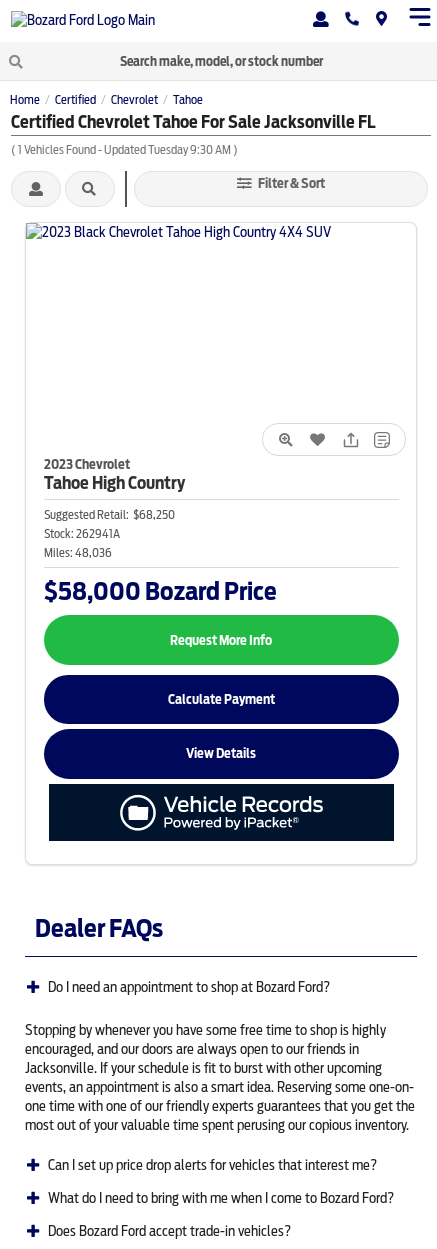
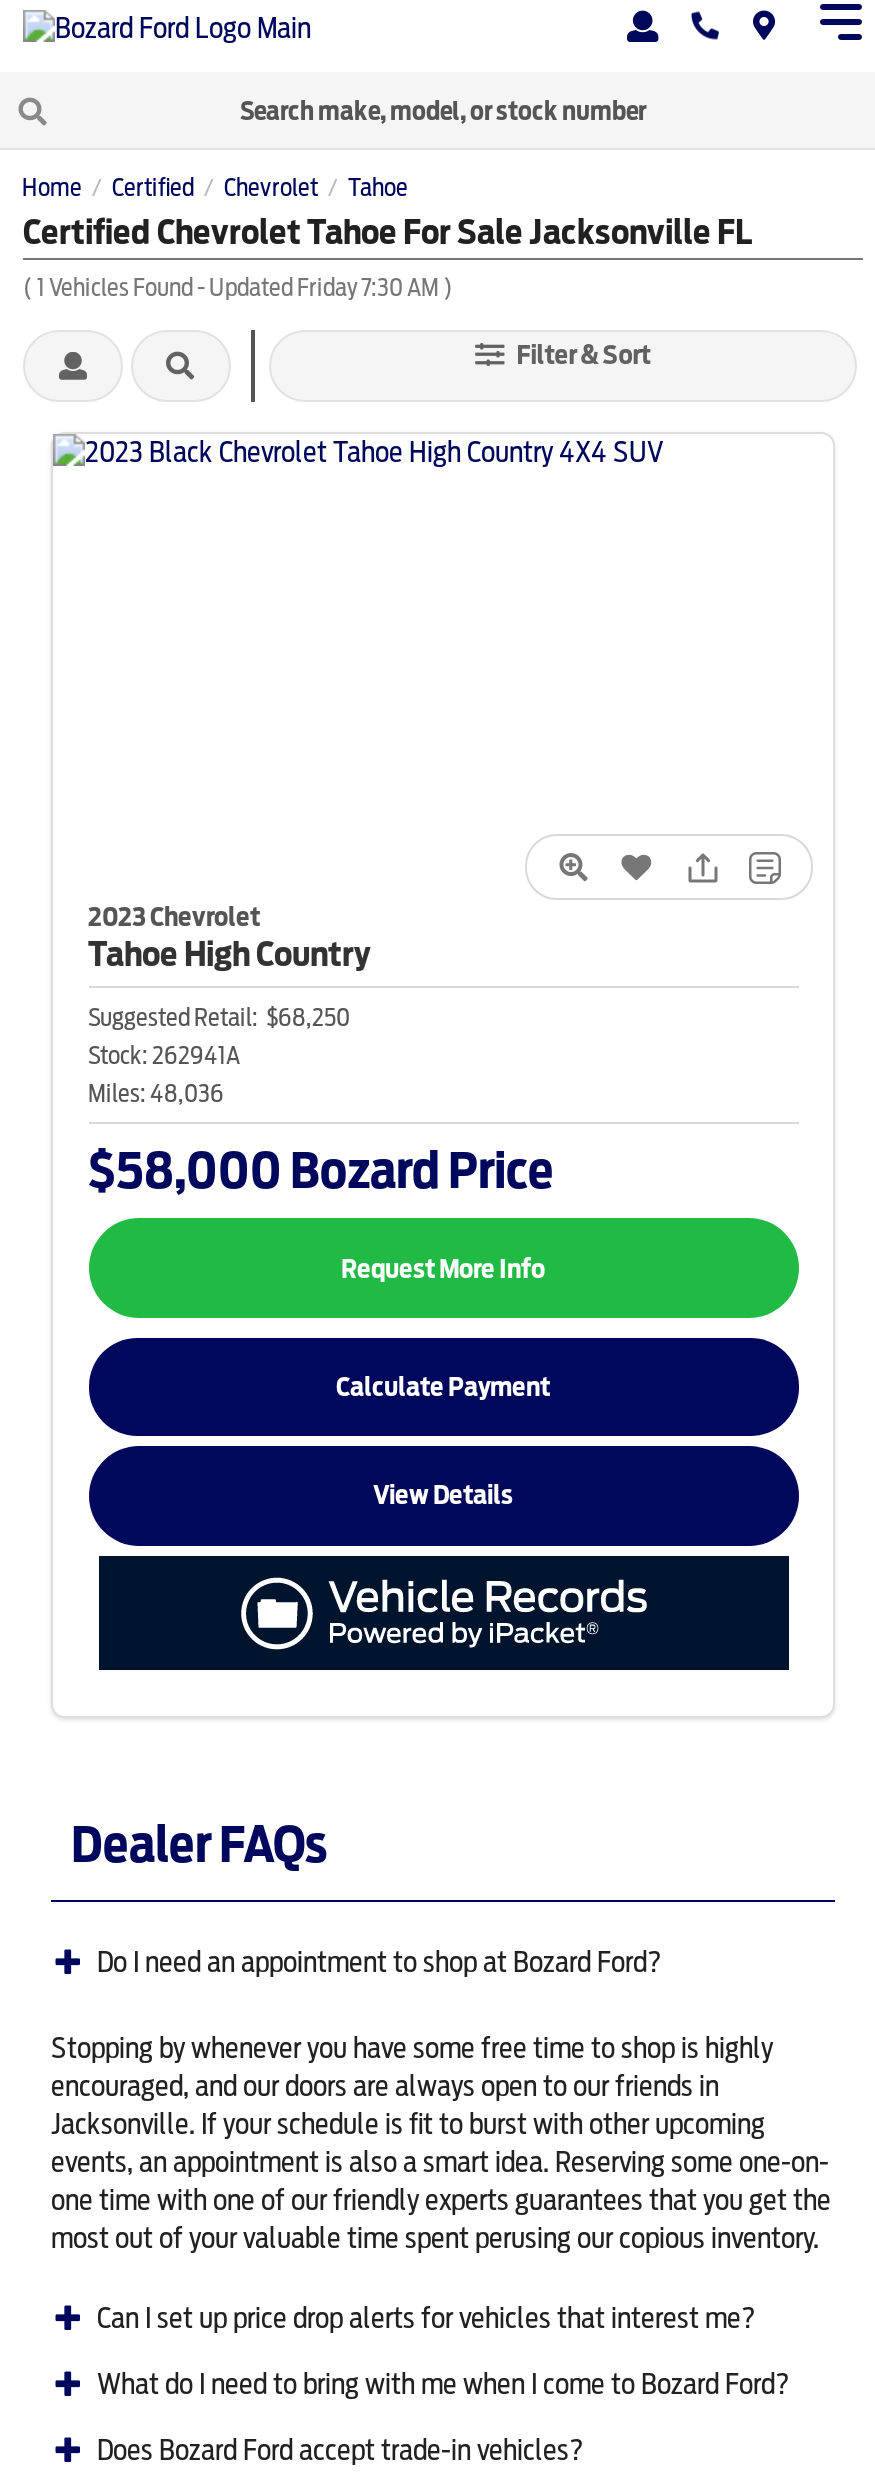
- (1 Vehicles Found - Updated Tuesday 9:30 AM)
+ (1 Vehicles Found - Updated Friday 7:30 AM)
